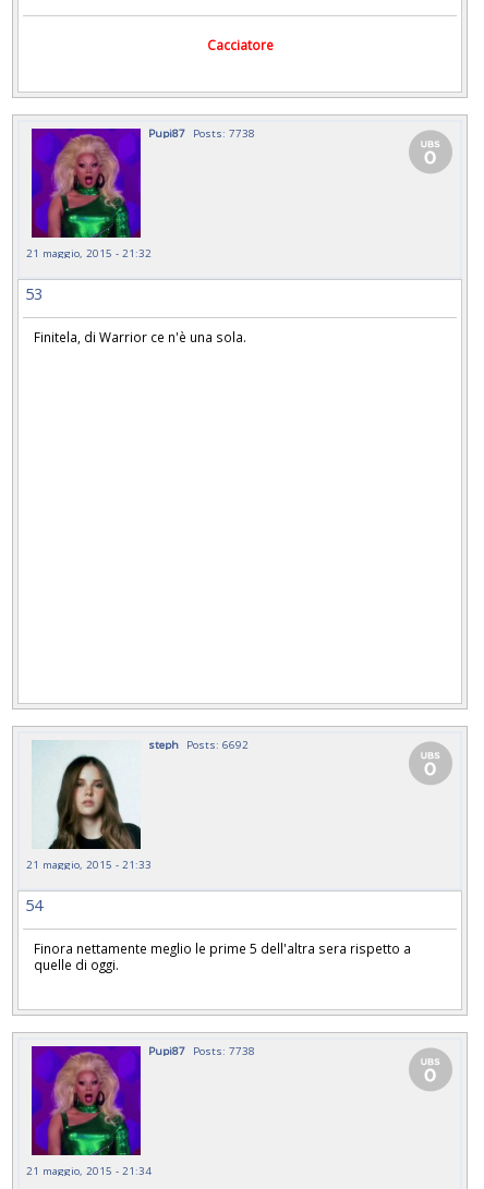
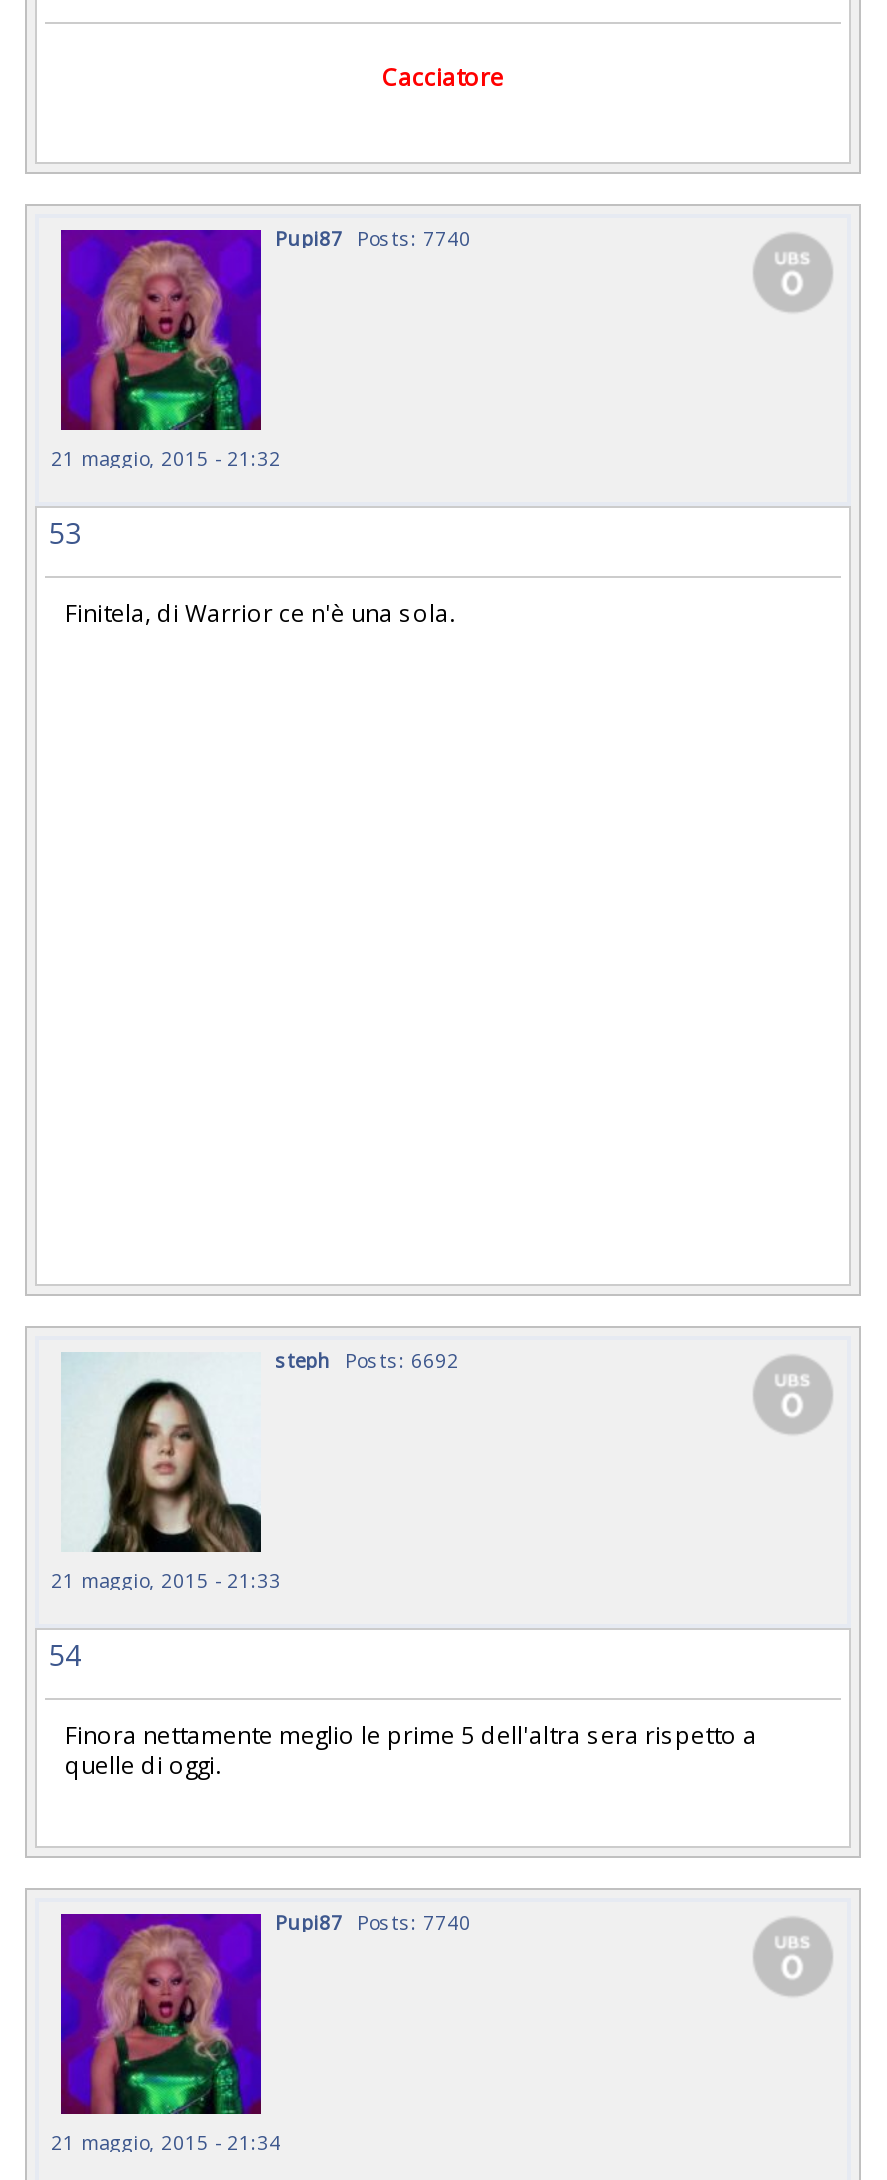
- Pupi87 Posts: 7738
+ Pupi87 Posts: 7740

- Pupi87 Posts: 7738
+ Pupi87 Posts: 7740
